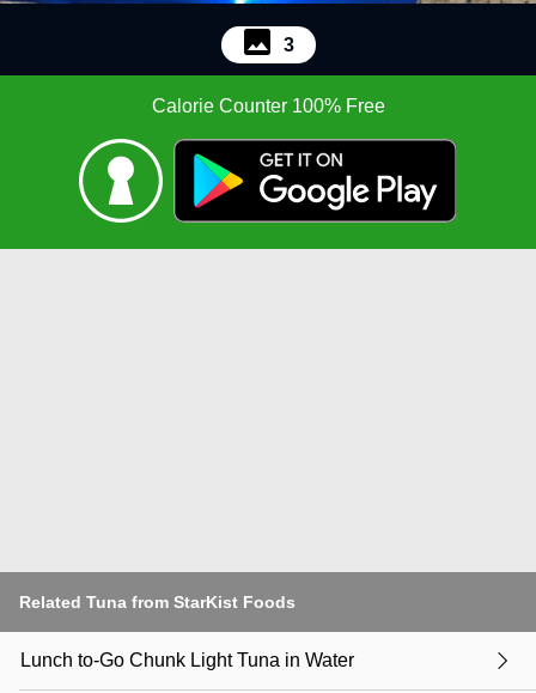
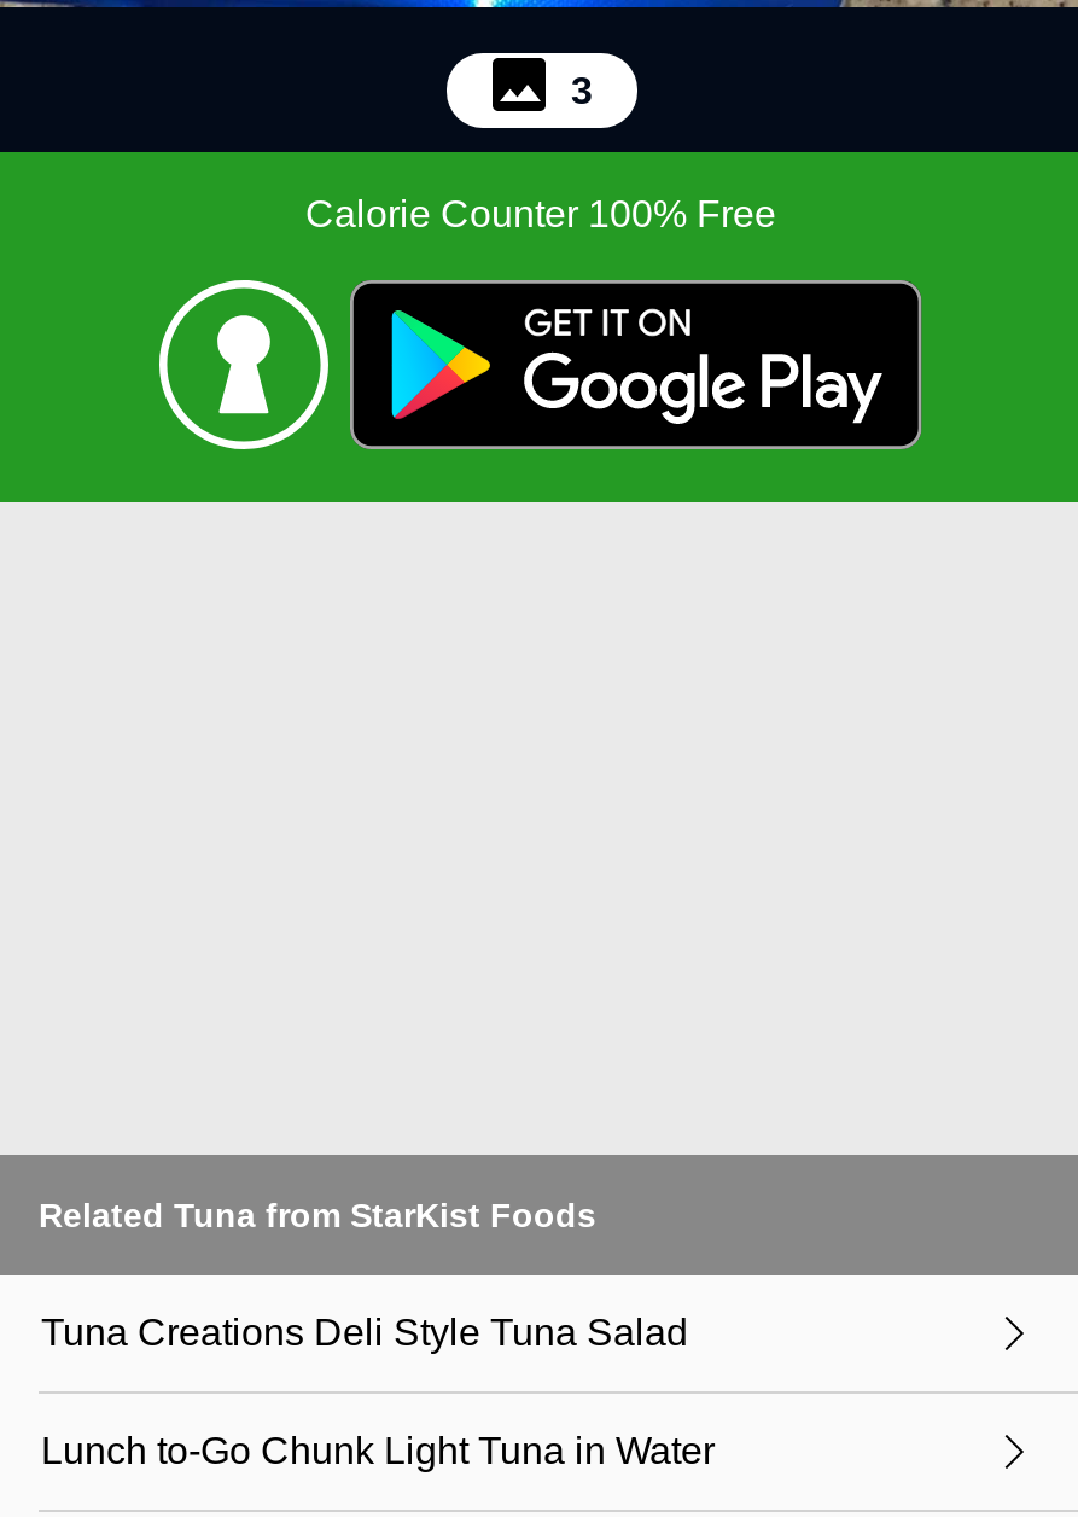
+ Tuna Creations Deli Style Tuna Salad
